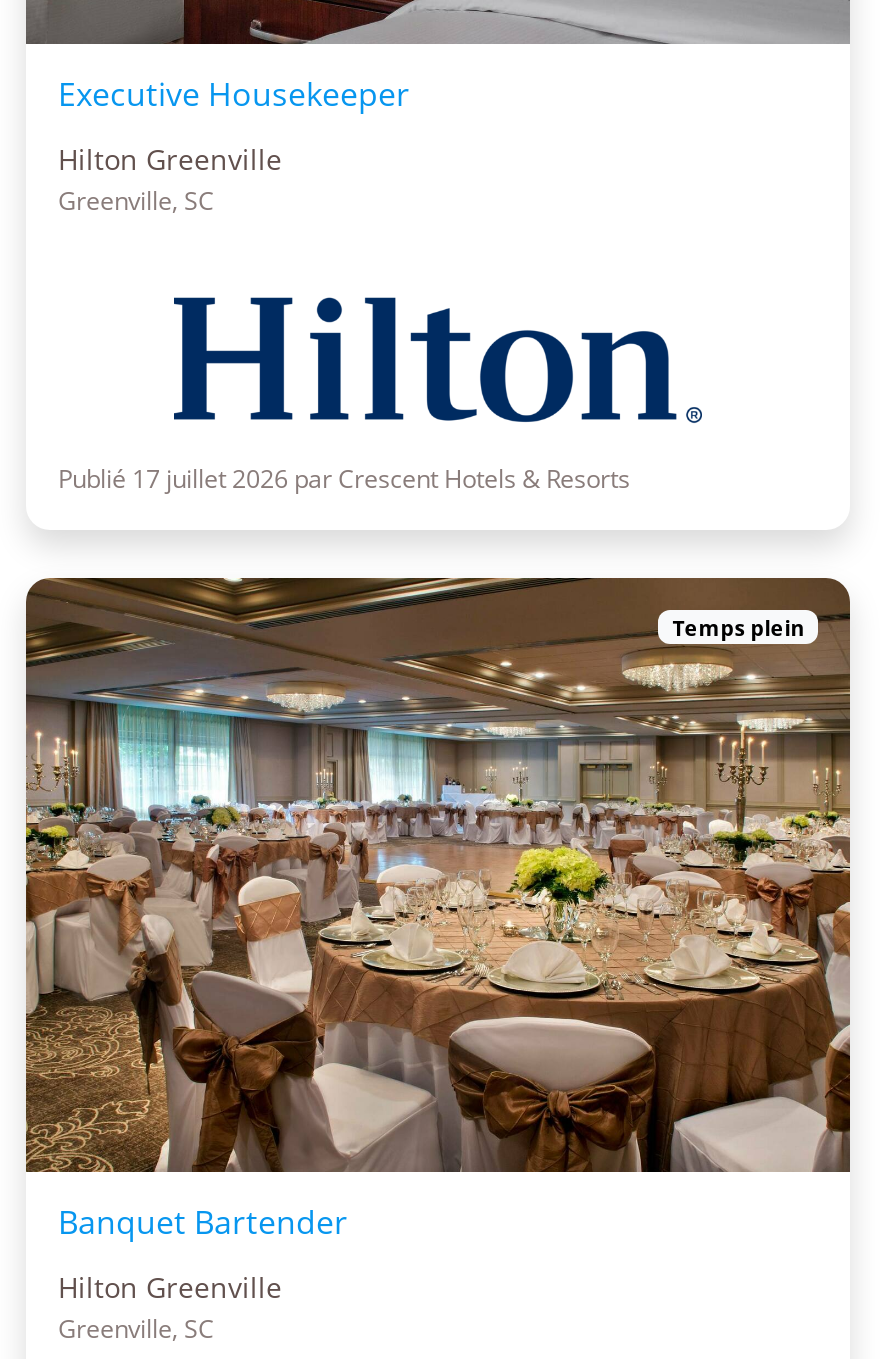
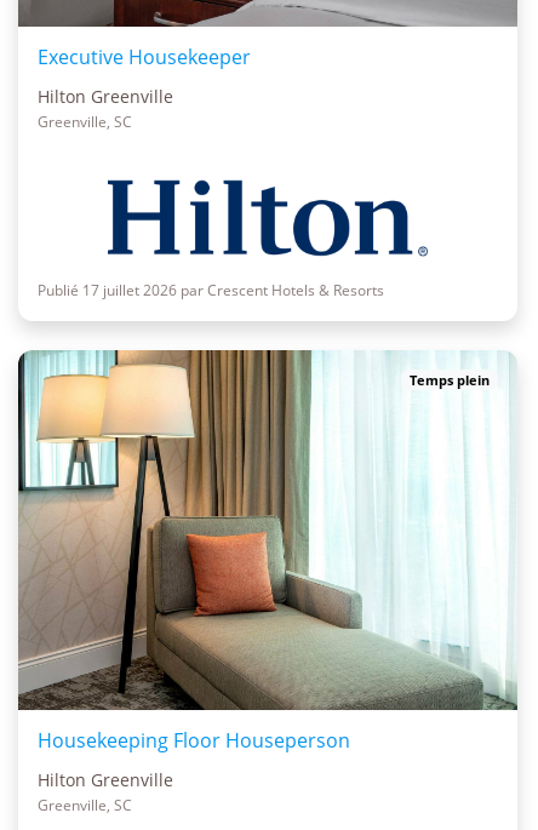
- [image]
- Banquet Bartender
+ [image]
+ Housekeeping Floor Houseperson
